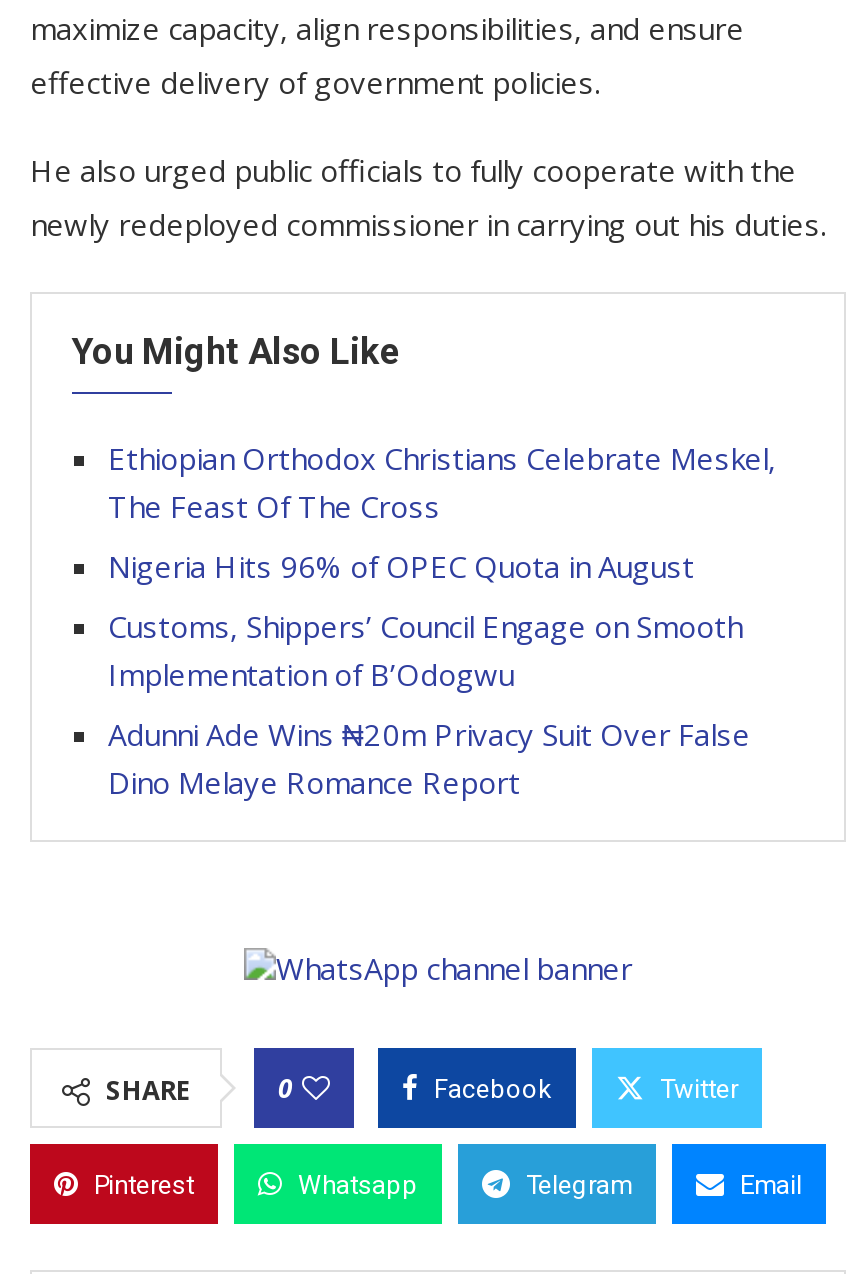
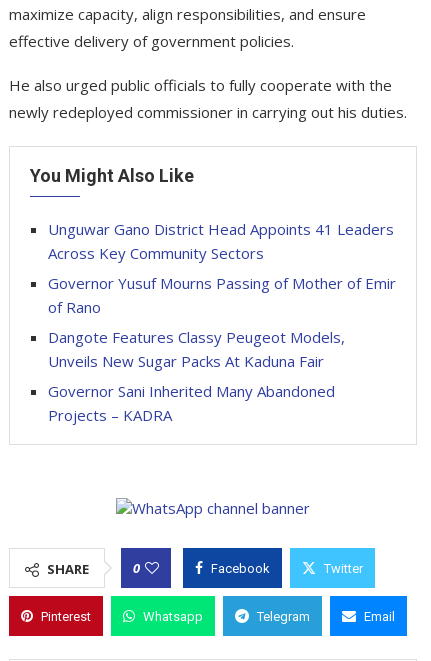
- Ethiopian Orthodox Christians Celebrate Meskel,
- The Feast Of The Cross
+ Unguwar Gano District Head Appoints 41 Leaders
+ Across Key Community Sectors

- Nigeria Hits 96% of OPEC Quota in August
+ Governor Yusuf Mourns Passing of Mother of Emir
+ of Rano

- Customs, Shippers’ Council Engage on Smooth
- Implementation of B’Odogwu
+ Dangote Features Classy Peugeot Models,
+ Unveils New Sugar Packs At Kaduna Fair

- Adunni Ade Wins ₦20m Privacy Suit Over False
- Dino Melaye Romance Report
+ Governor Sani Inherited Many Abandoned
+ Projects – KADRA
